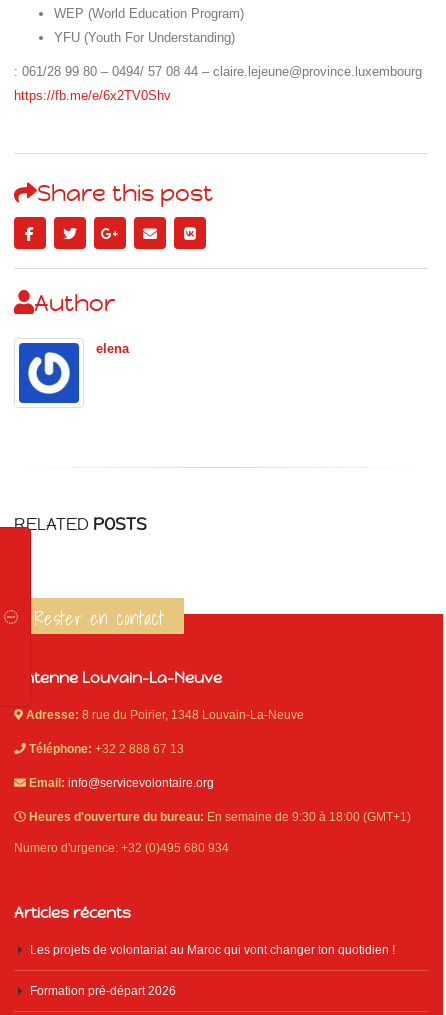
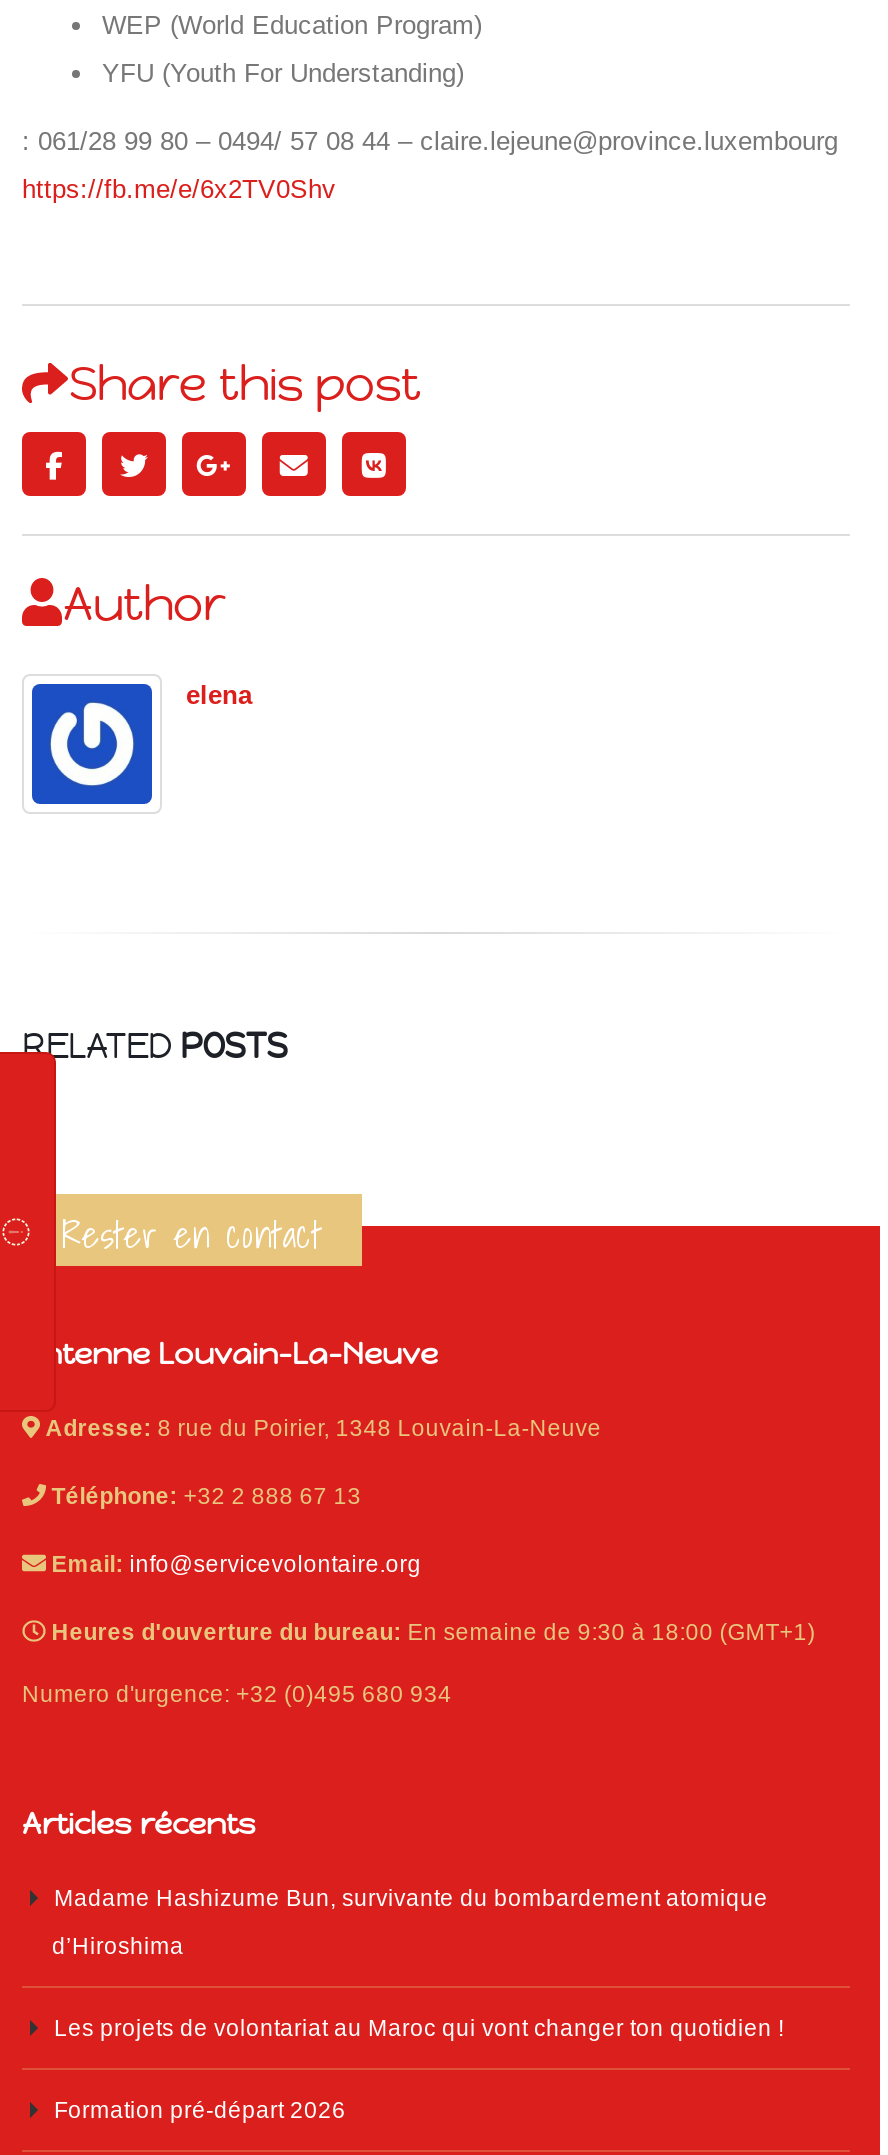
+ Madame Hashizume Bun, survivante du bombardement atomique
+ d’Hiroshima
